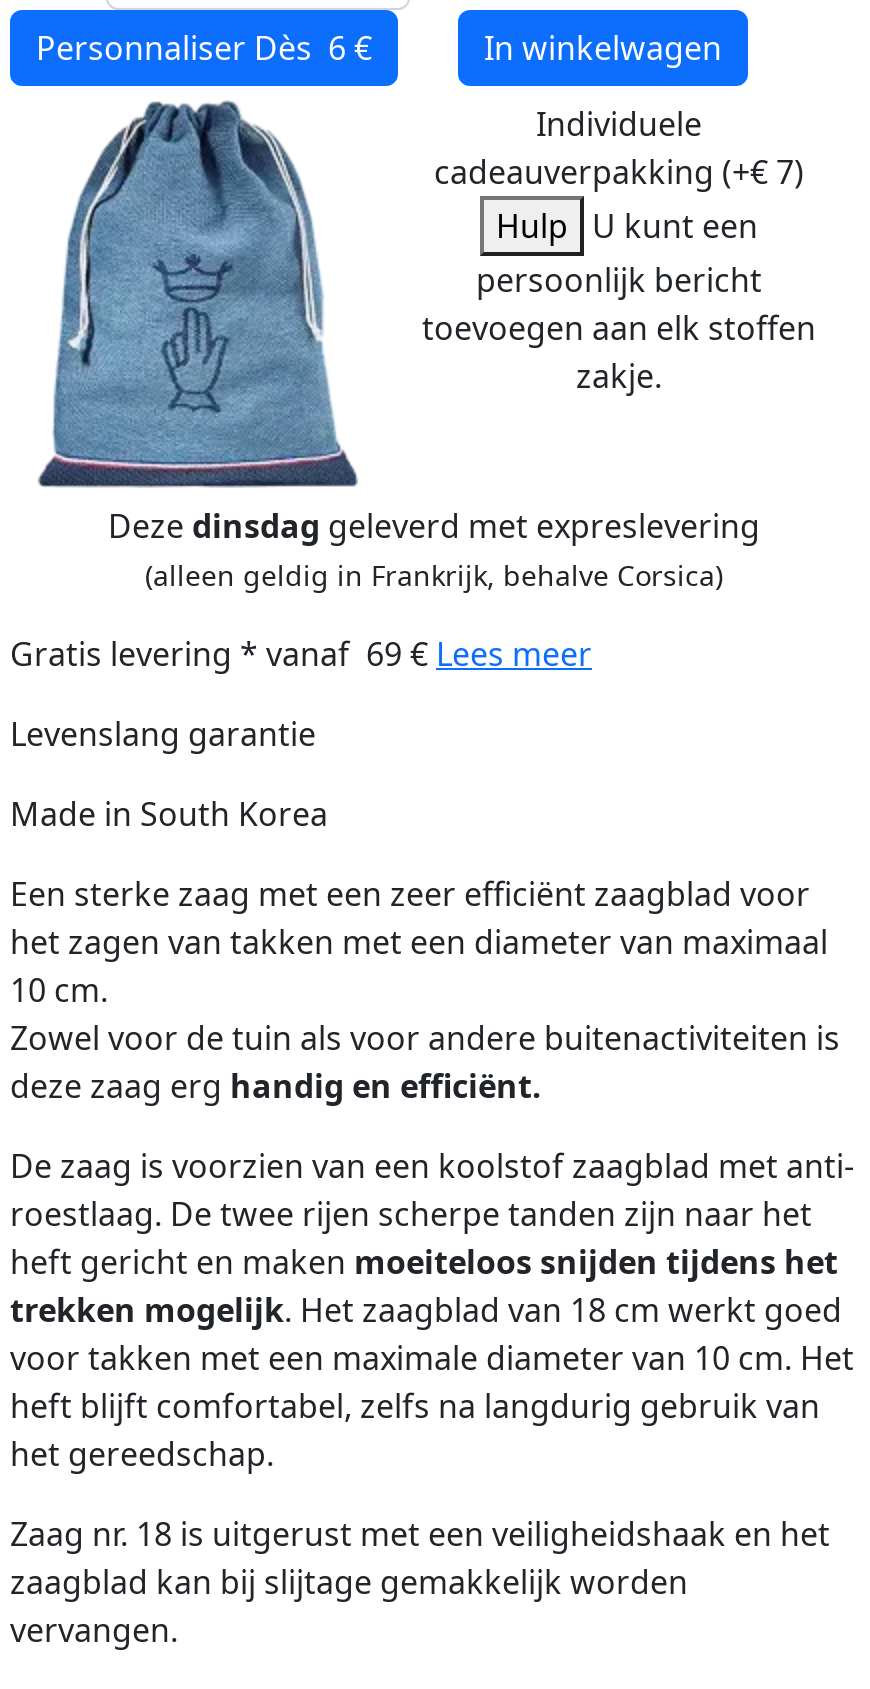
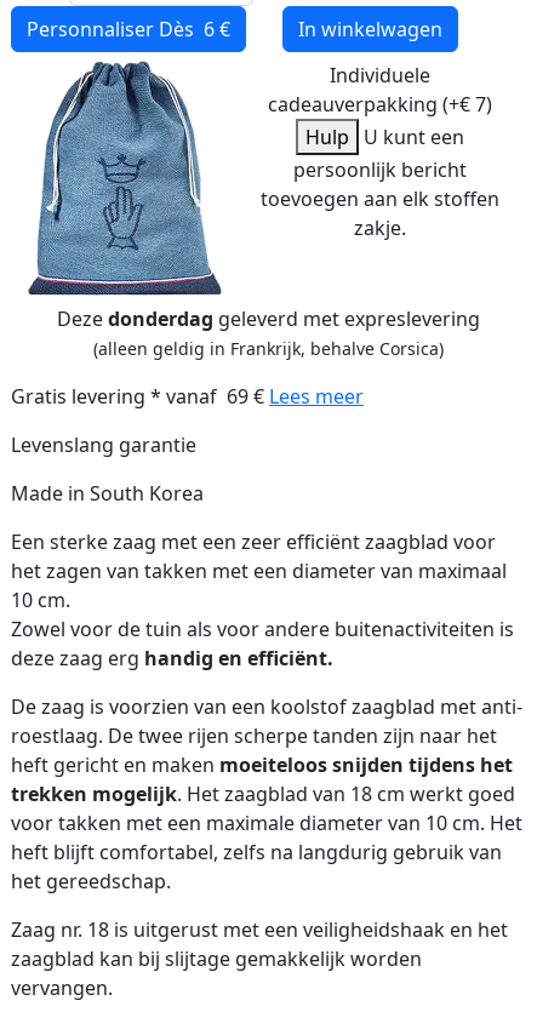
- Deze dinsdag geleverd met expreslevering
+ Deze donderdag geleverd met expreslevering
